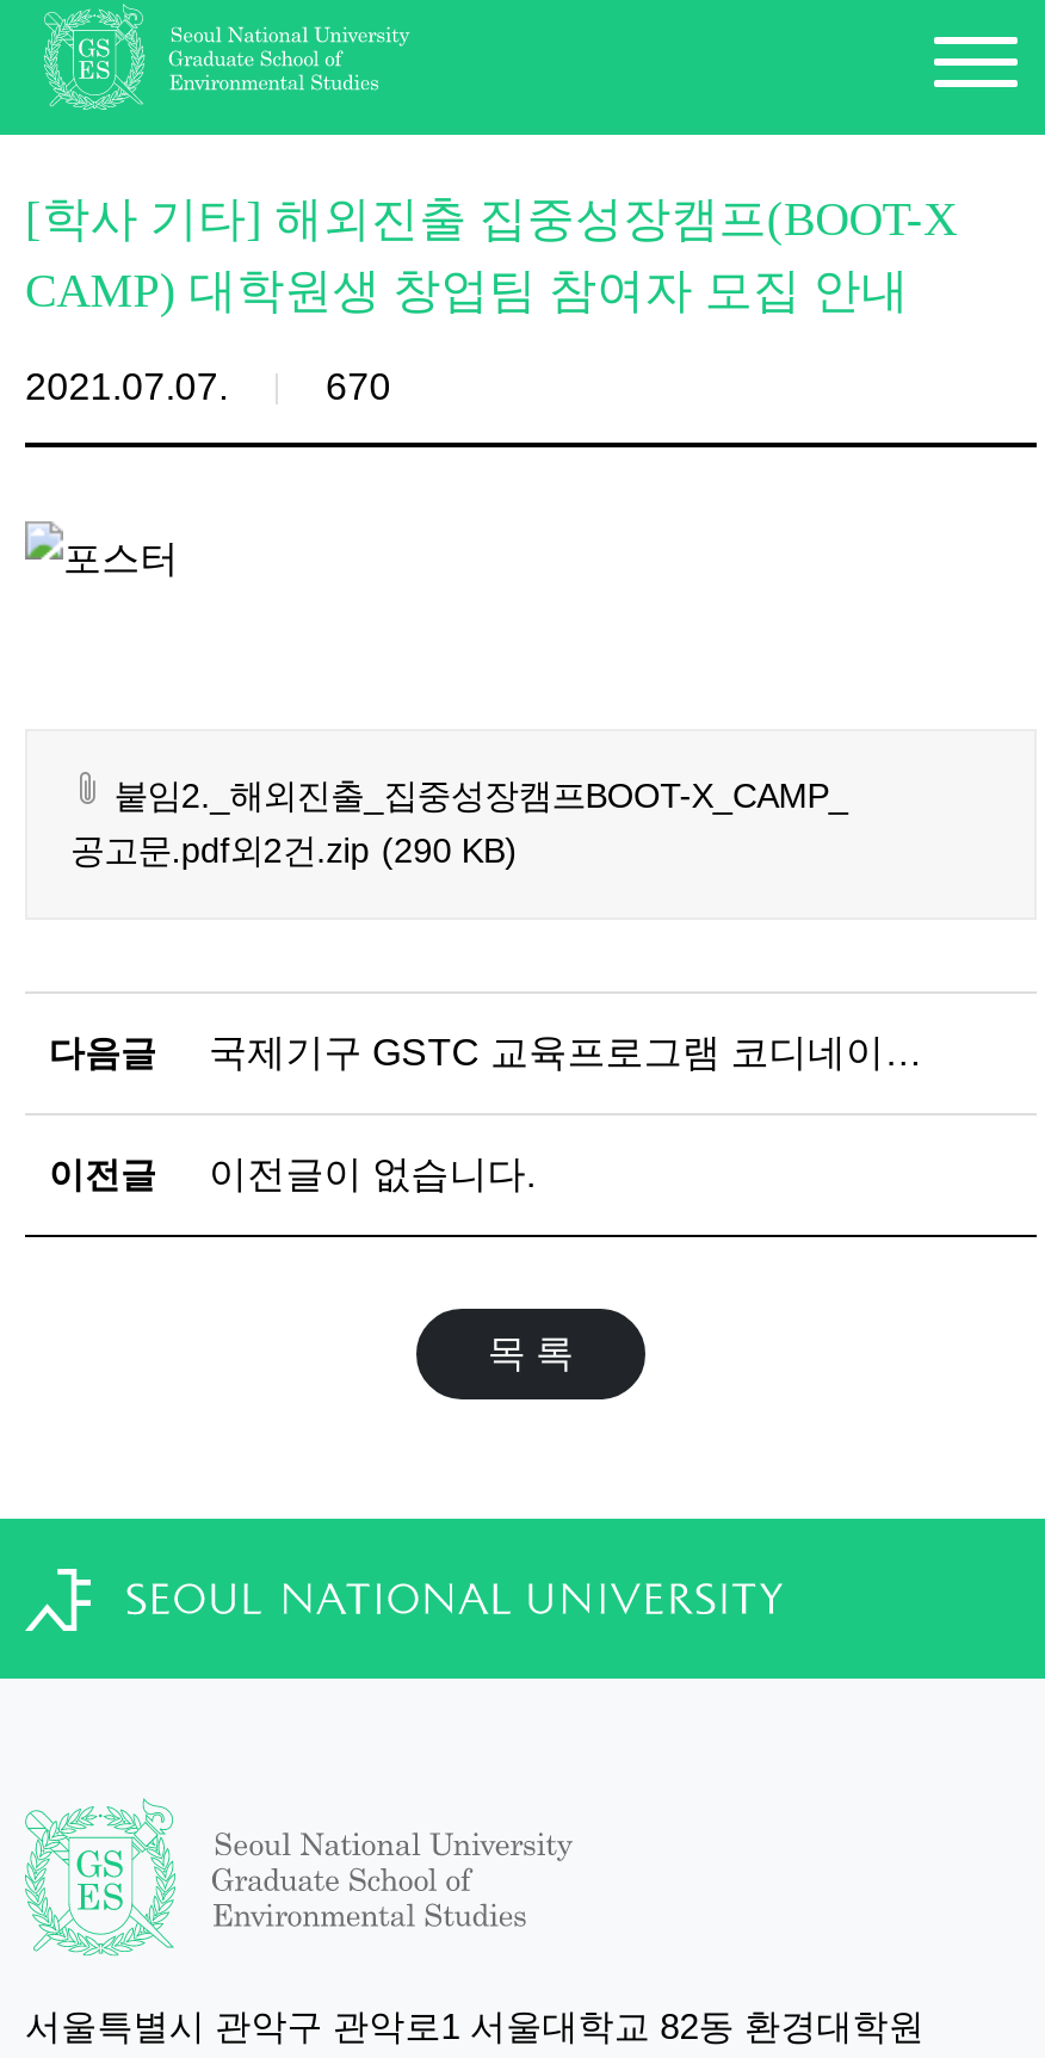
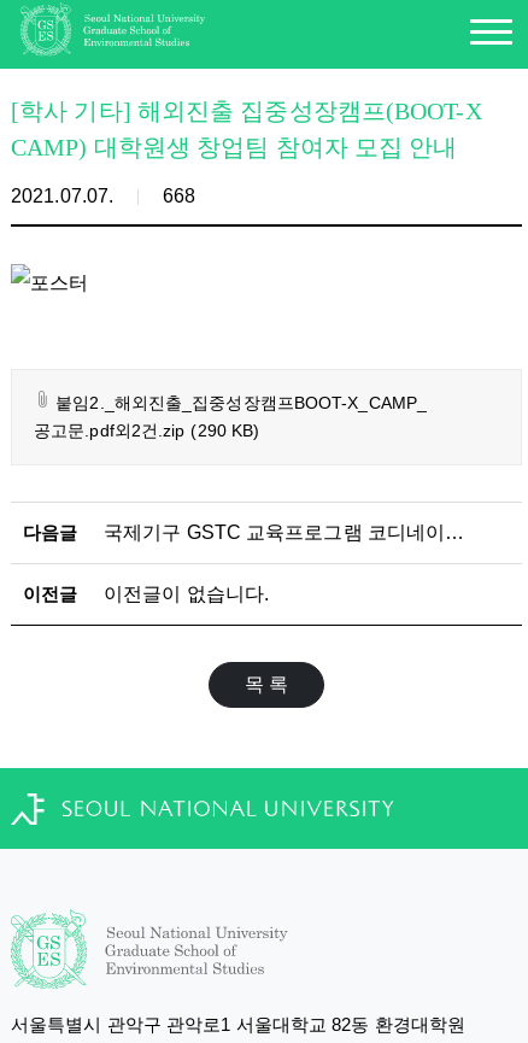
- 670
+ 668
